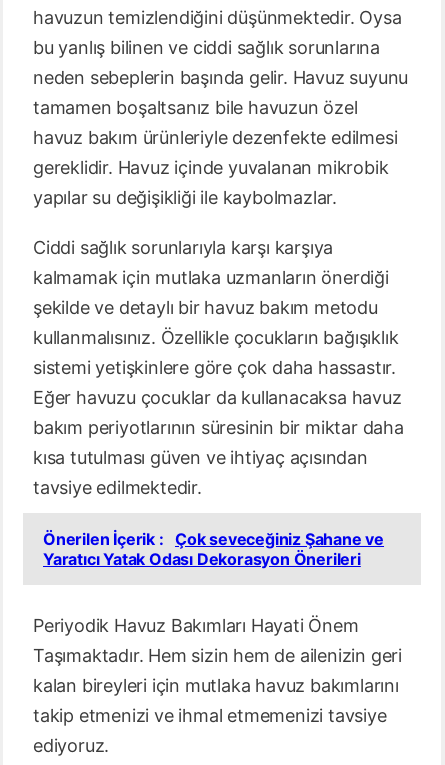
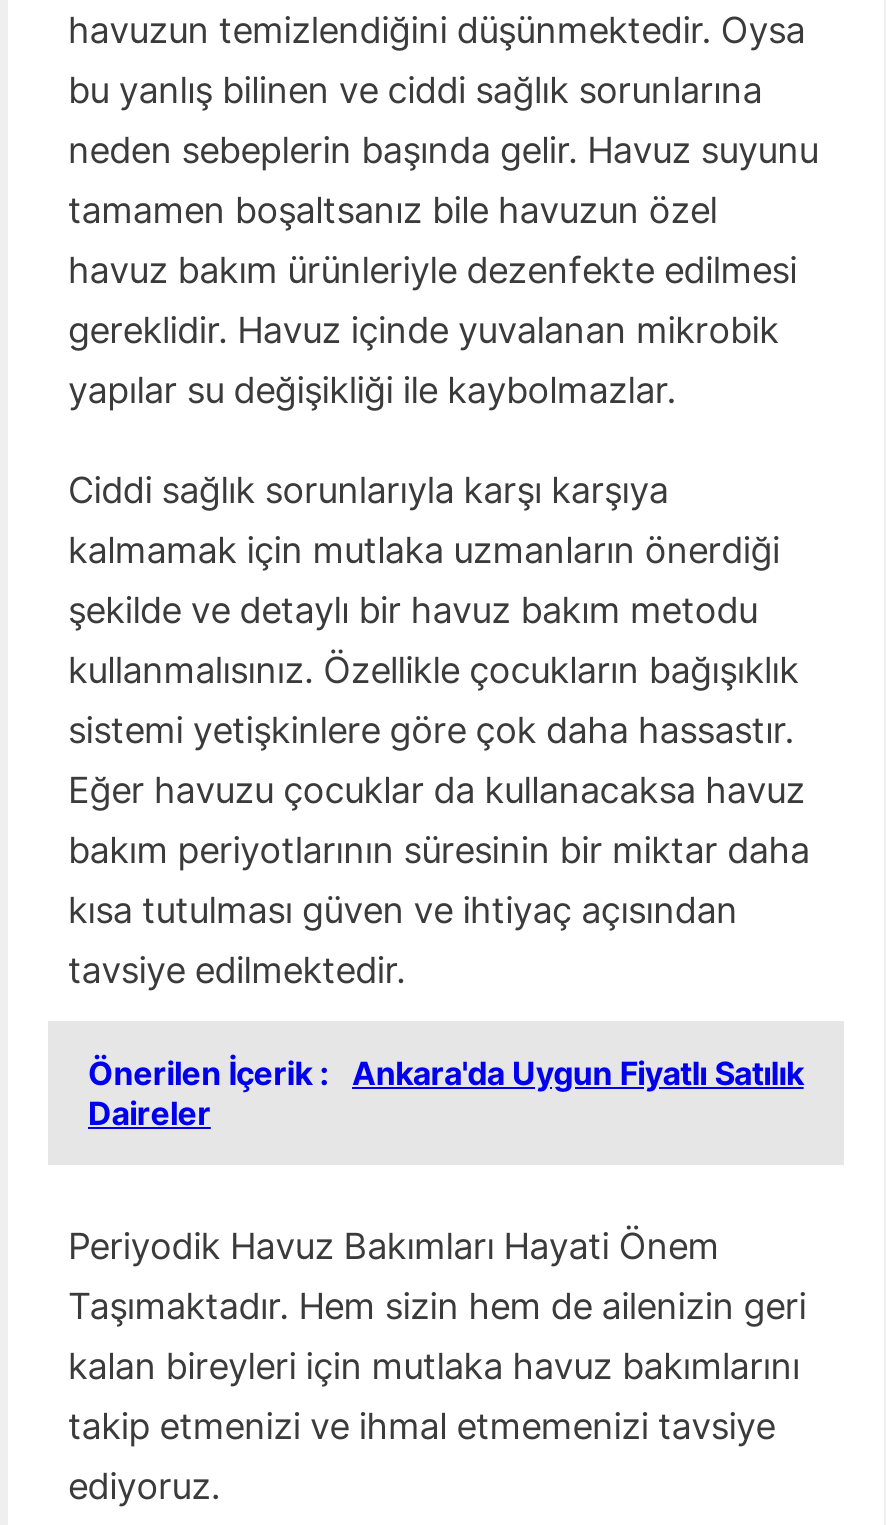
- Önerilen İçerik : Çok seveceğiniz Şahane ve
- Yaratıcı Yatak Odası Dekorasyon Önerileri
+ Önerilen İçerik : Ankara'da Uygun Fiyatlı Satılık
+ Daireler
